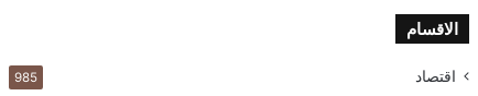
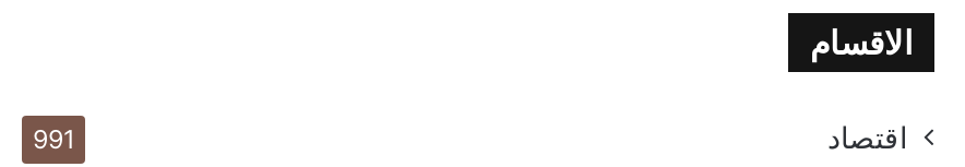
- 985
+ 991
